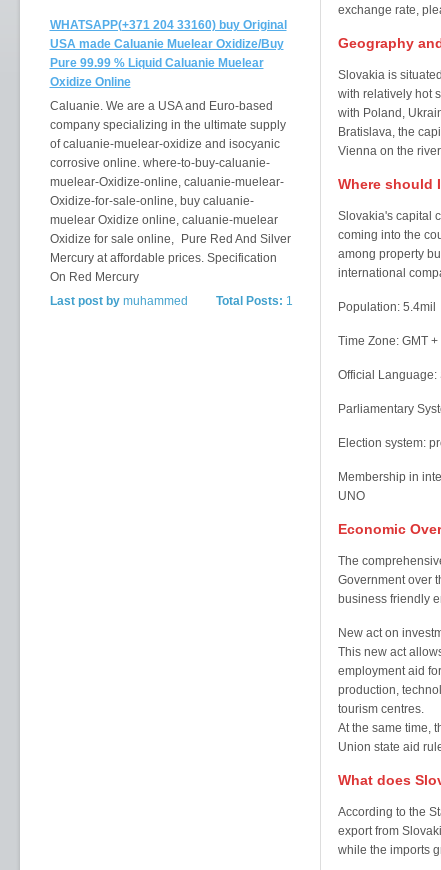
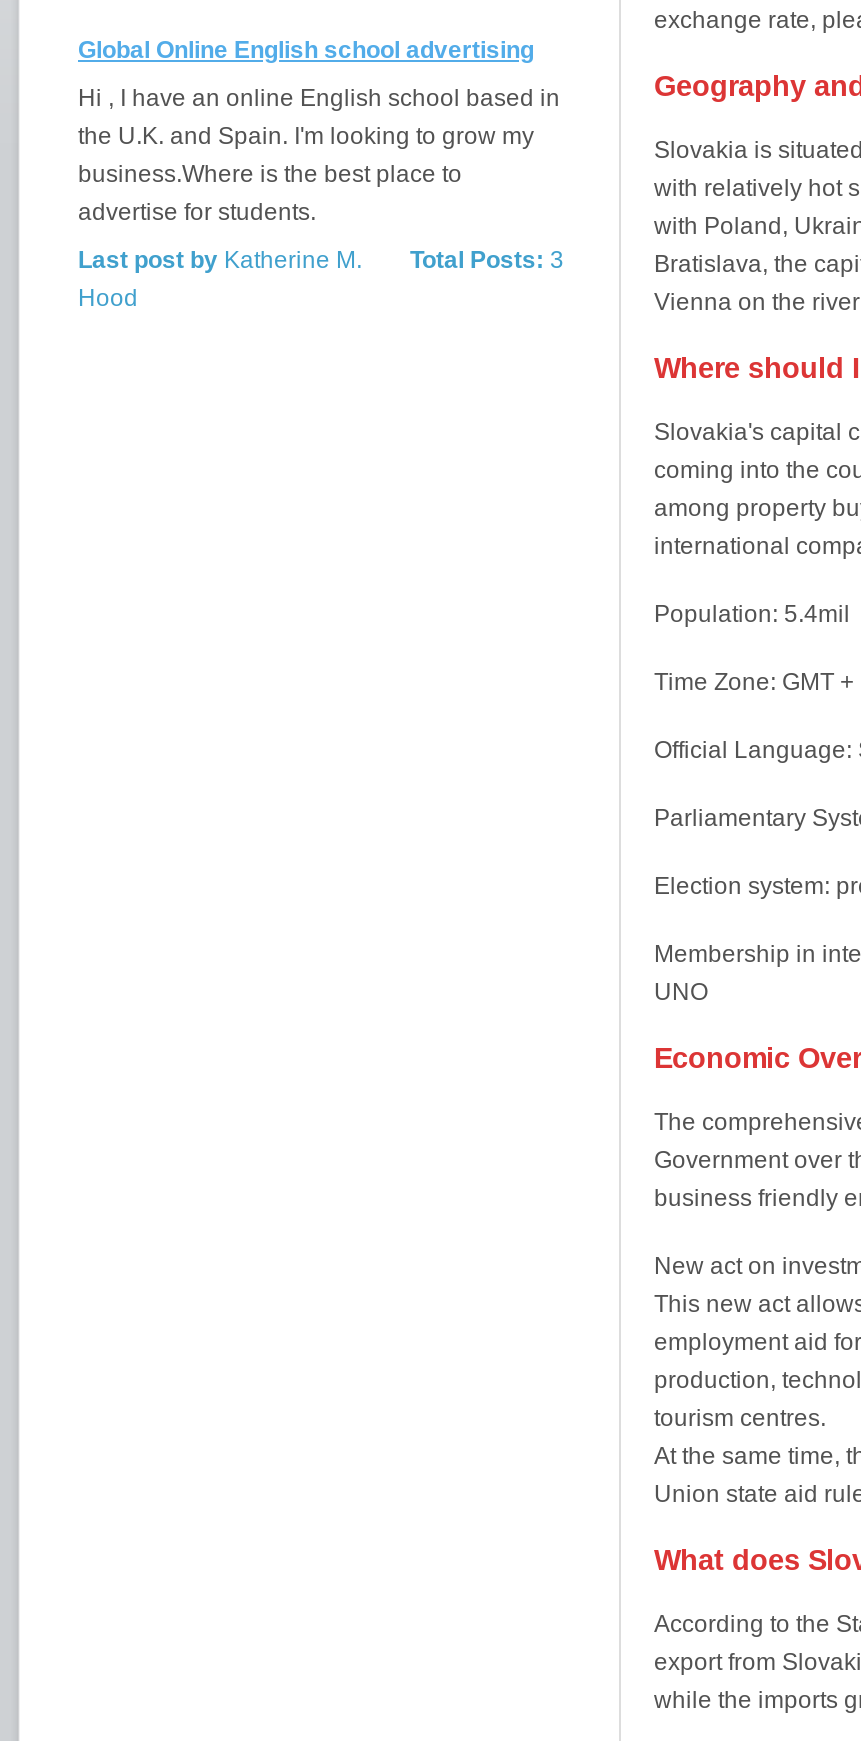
- WHATSAPP(+371 204 33160) buy Original
- USA made Caluanie Muelear Oxidize/Buy
- Pure 99.99 % Liquid Caluanie Muelear
- Oxidize Online
+ Global Online English school advertising

- Caluanie. We are a USA and Euro-based
- company specializing in the ultimate supply
- of caluanie-muelear-oxidize and isocyanic
- corrosive online. where-to-buy-caluanie-
- muelear-Oxidize-online, caluanie-muelear-
- Oxidize-for-sale-online, buy caluanie-
- muelear Oxidize online, caluanie-muelear
- Oxidize for sale online, Pure Red And Silver
- Mercury at affordable prices. Specification
- On Red Mercury
+ Hi , I have an online English school based in
+ the U.K. and Spain. I'm looking to grow my
+ business.Where is the best place to
+ advertise for students.

- Total Posts: 1
- Last post by muhammed
+ Total Posts: 3
+ Last post by Katherine M.
+ Hood
